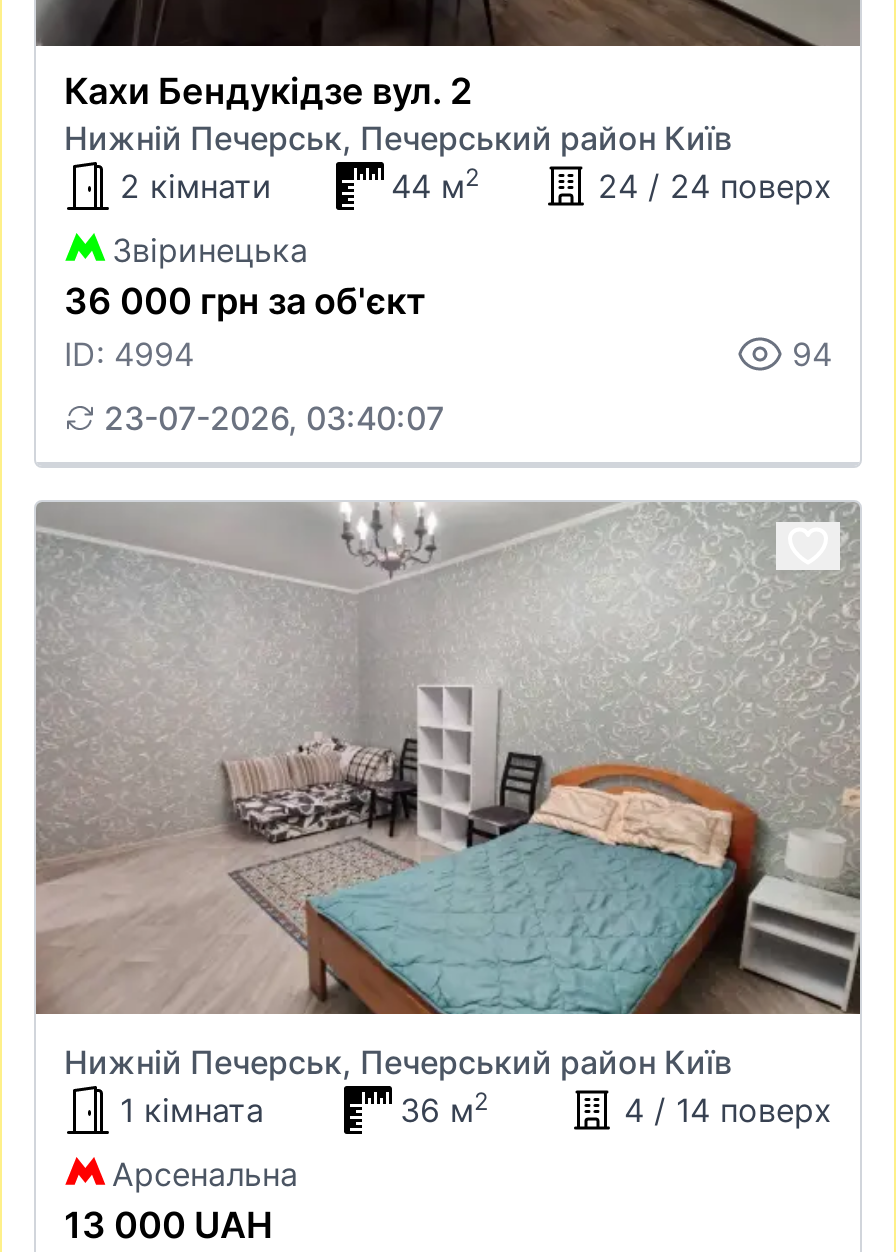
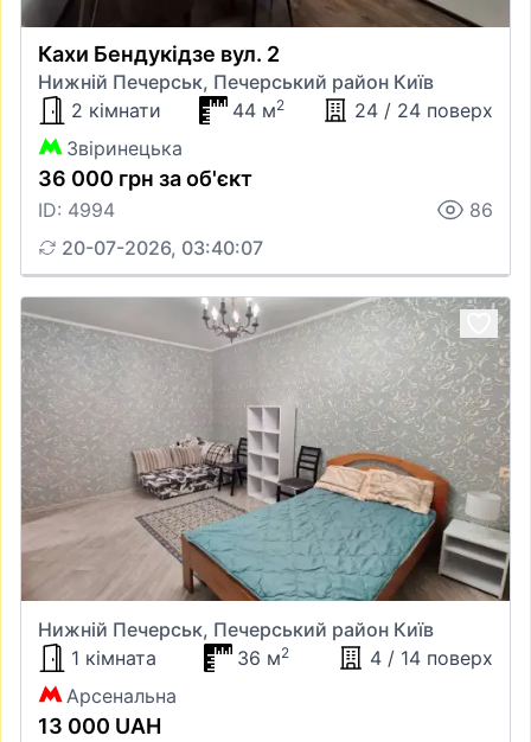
- 94
+ 86

- 23-07-2026, 03:40:07
+ 20-07-2026, 03:40:07
